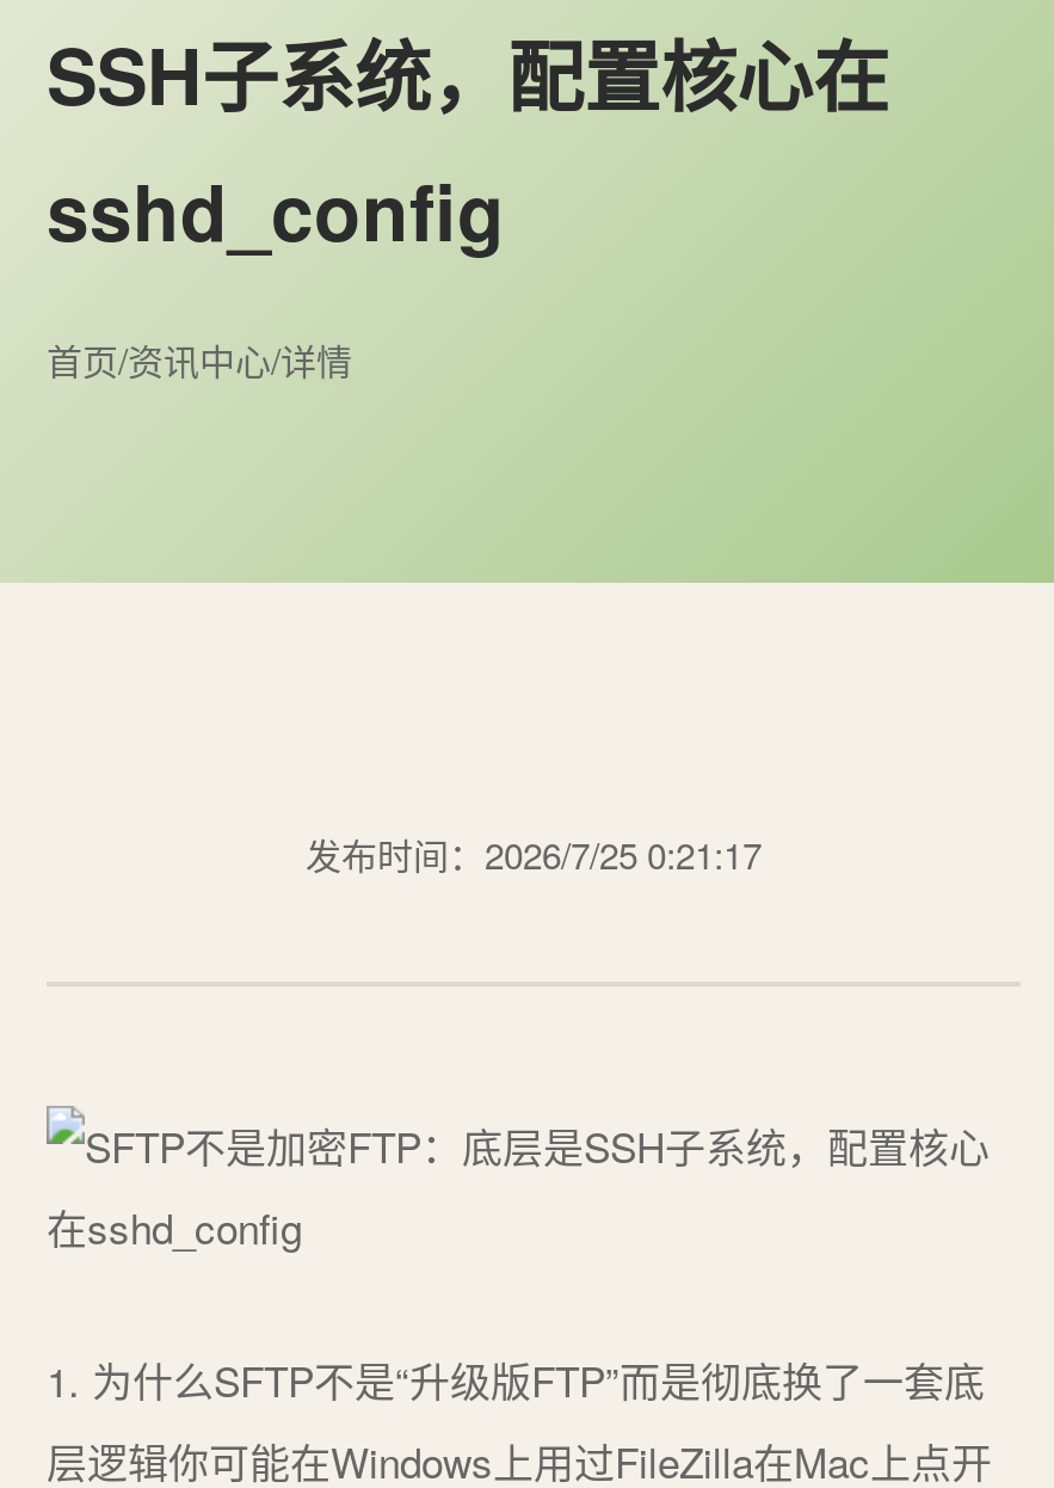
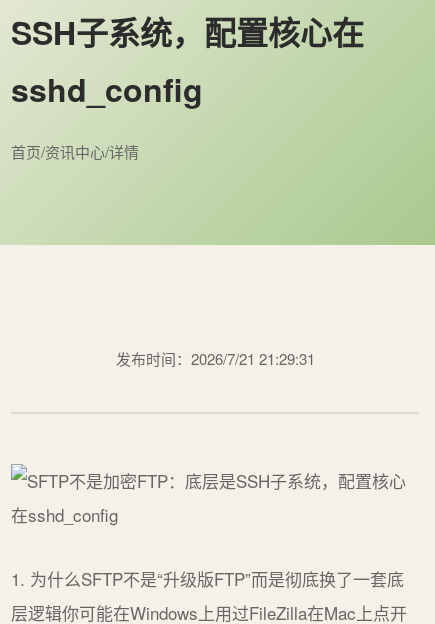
- 发布时间：2026/7/25 0:21:17
+ 发布时间：2026/7/21 21:29:31
